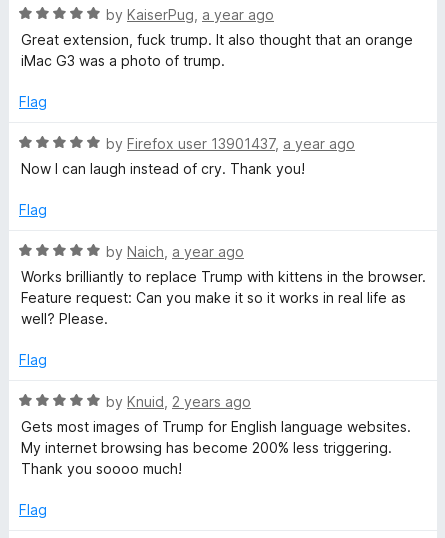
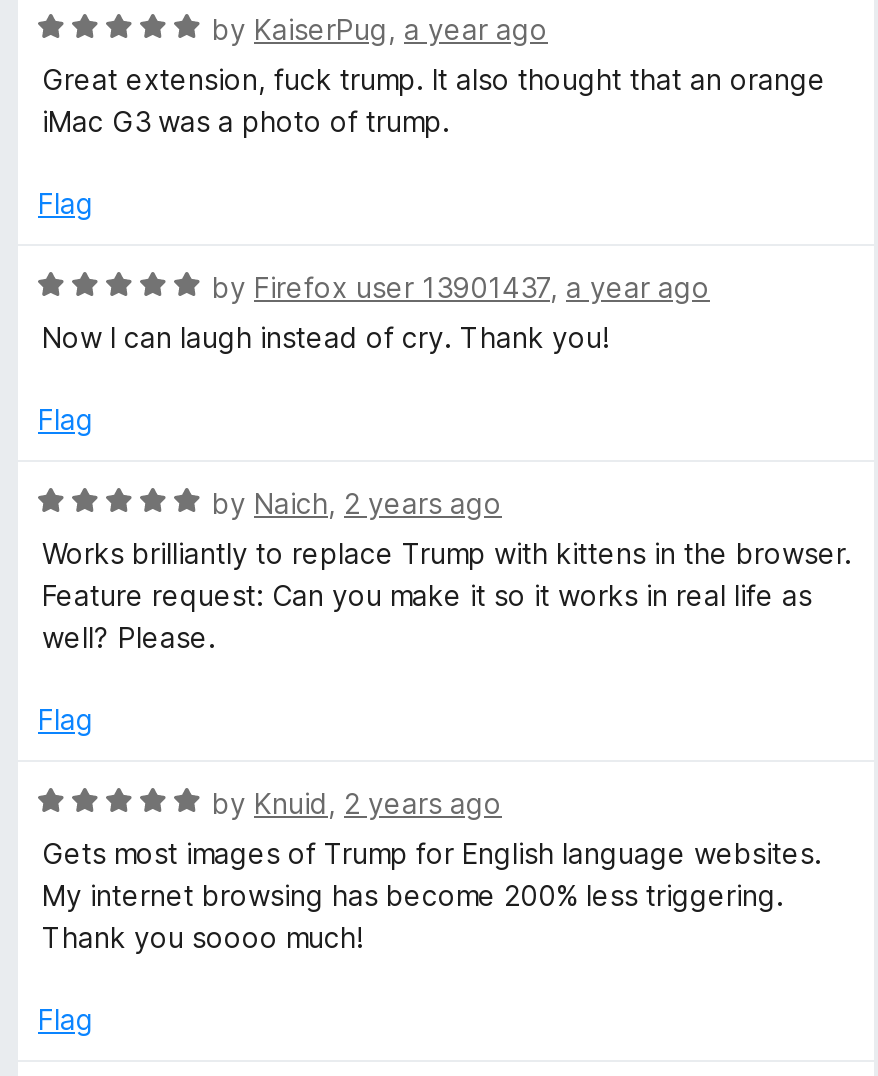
- by Naich, a year ago
+ by Naich, 2 years ago
